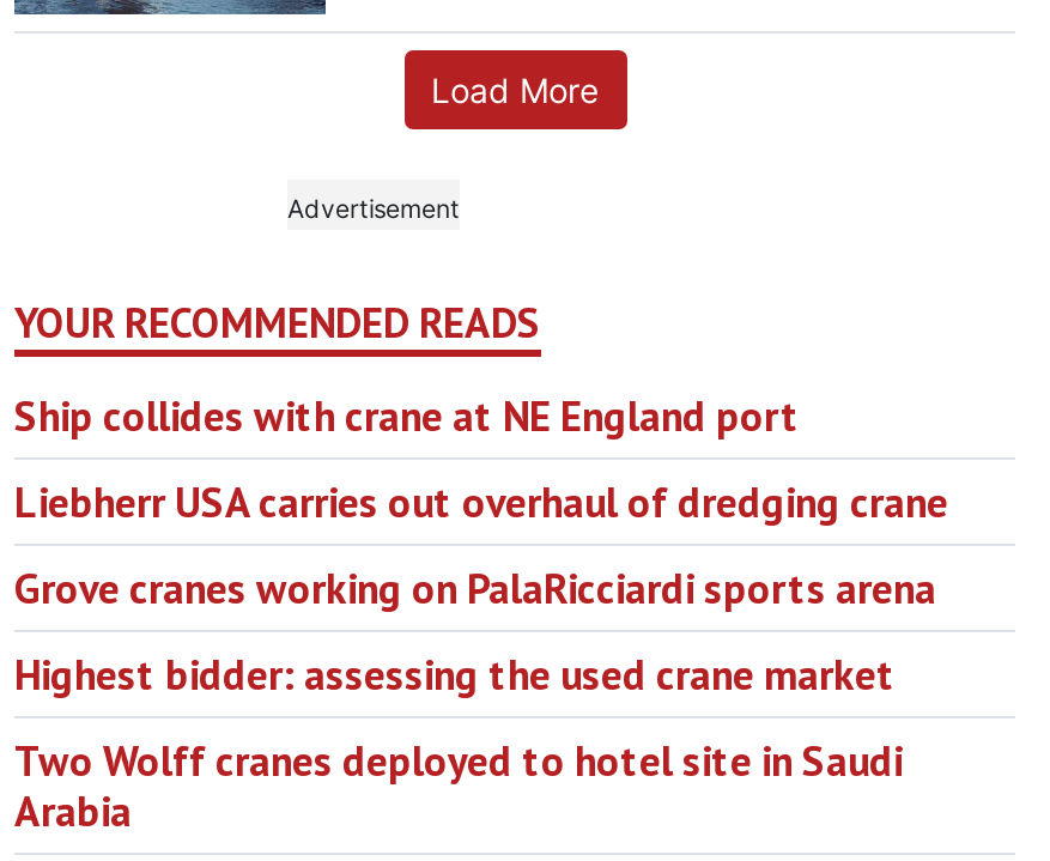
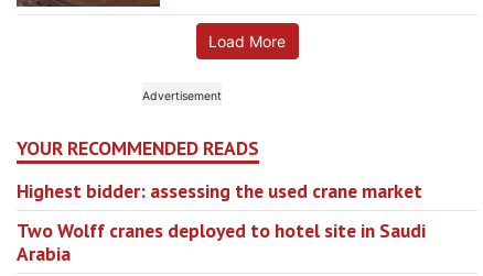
- Ship collides with crane at NE England port
- Liebherr USA carries out overhaul of dredging crane
- Grove cranes working on PalaRicciardi sports arena
